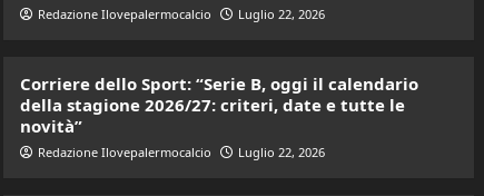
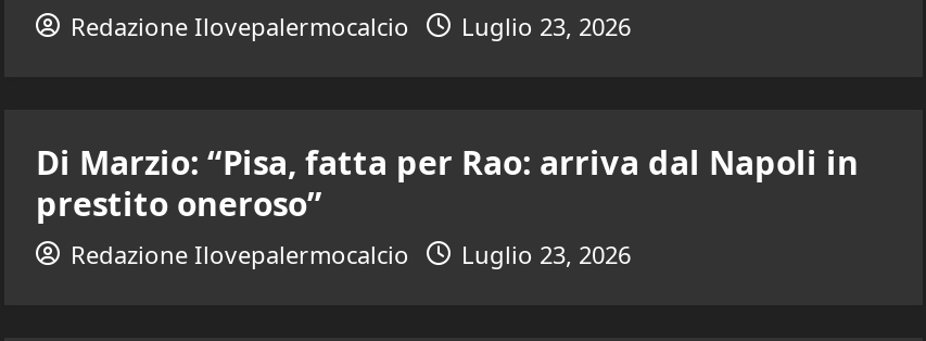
- Redazione Ilovepalermocalcio Luglio 22, 2026
+ Redazione Ilovepalermocalcio Luglio 23, 2026

- Corriere dello Sport: “Serie B, oggi il calendario
- della stagione 2026/27: criteri, date e tutte le
- novità”
+ Di Marzio: “Pisa, fatta per Rao: arriva dal Napoli in
+ prestito oneroso”

- Redazione Ilovepalermocalcio Luglio 22, 2026
+ Redazione Ilovepalermocalcio Luglio 23, 2026
